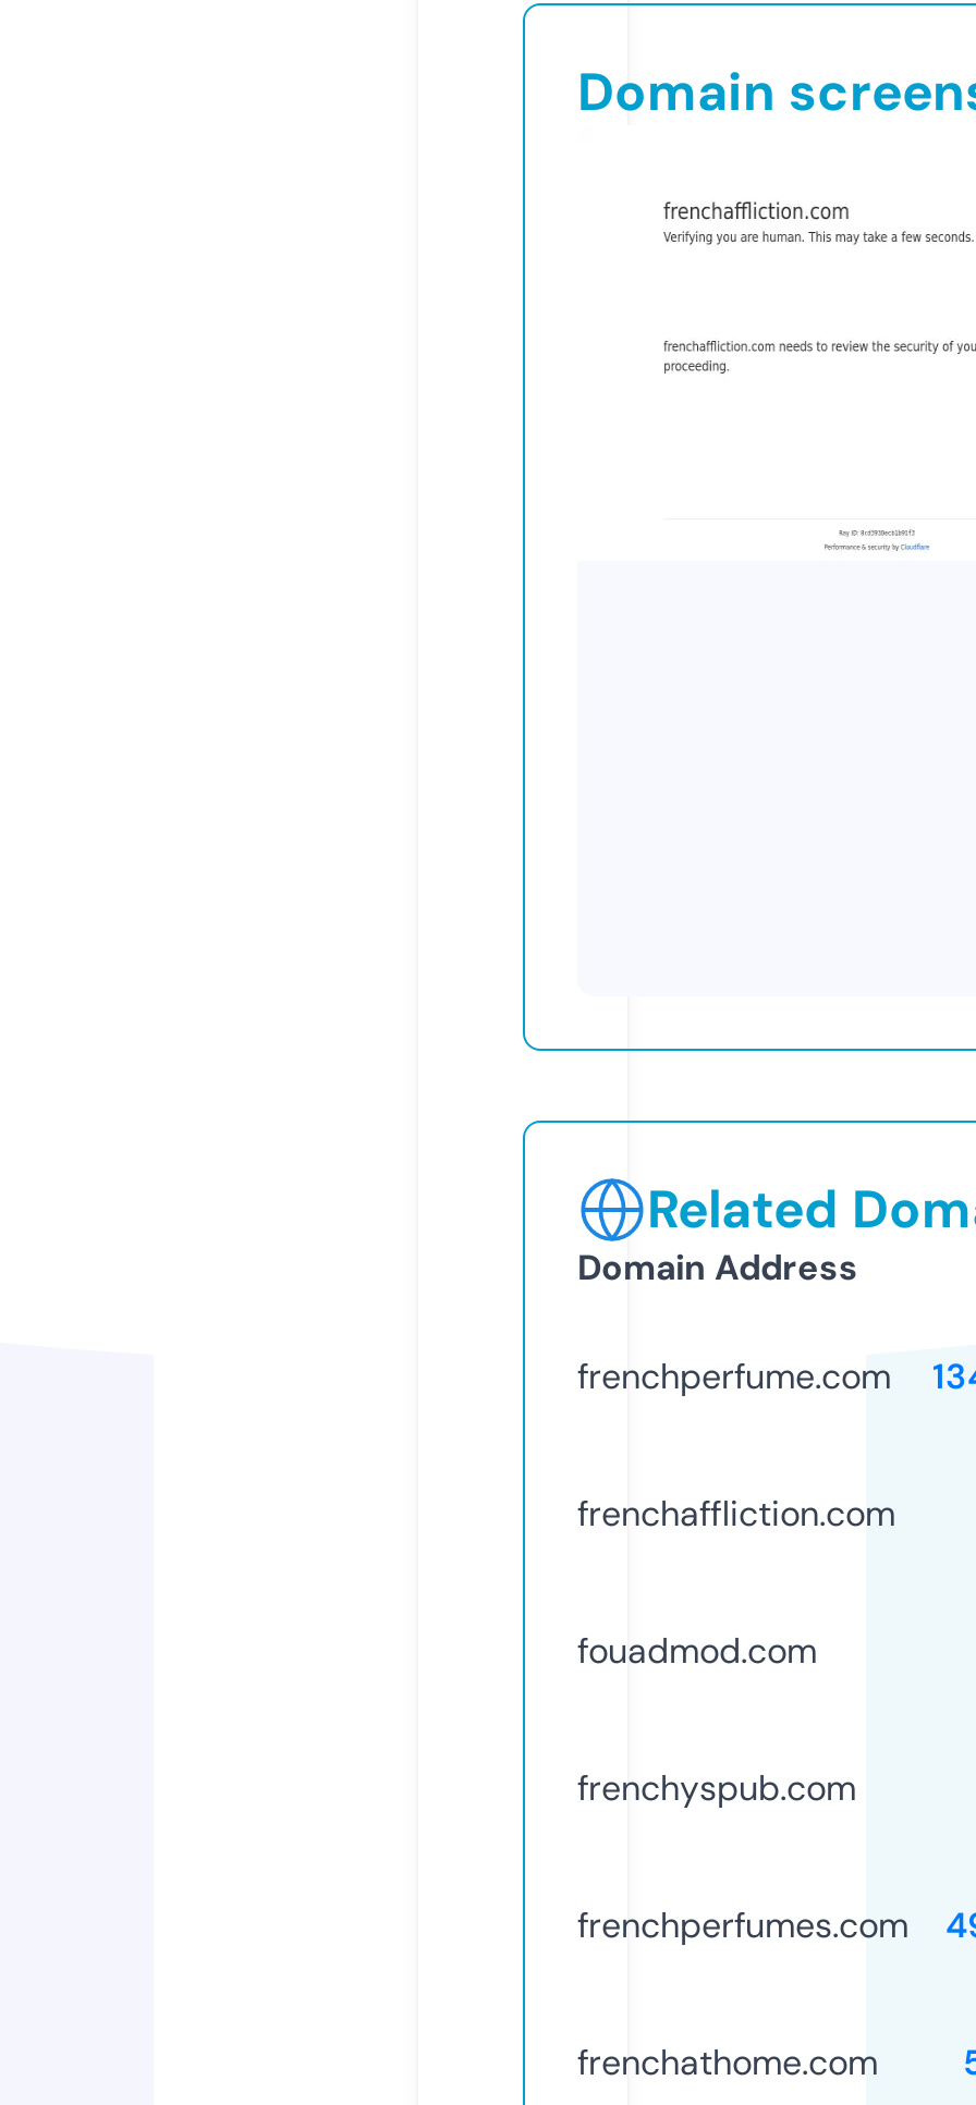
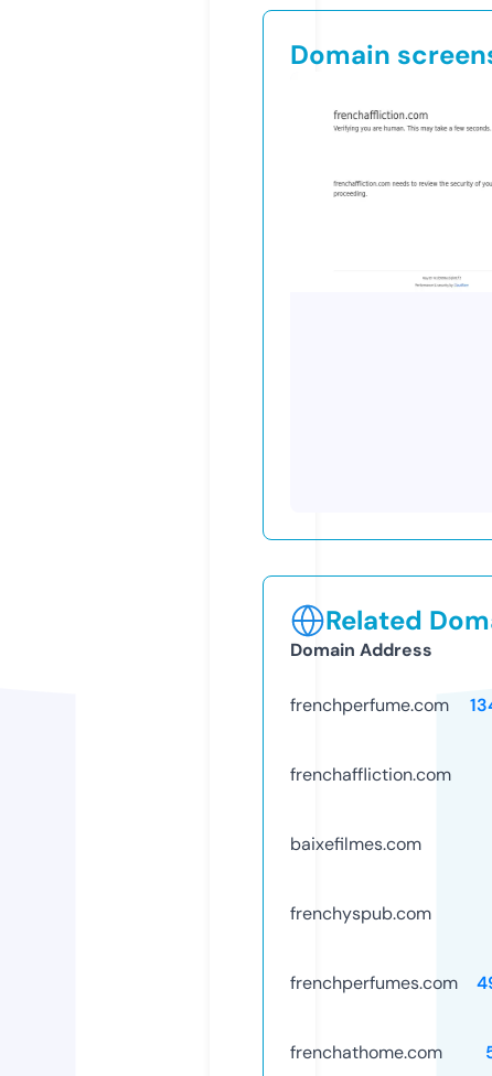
- fouadmod.com
+ baixefilmes.com
